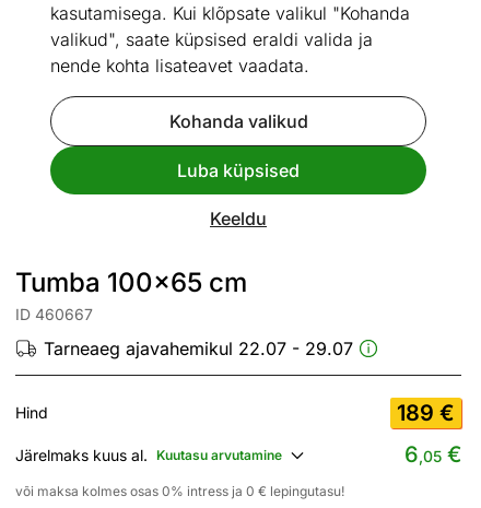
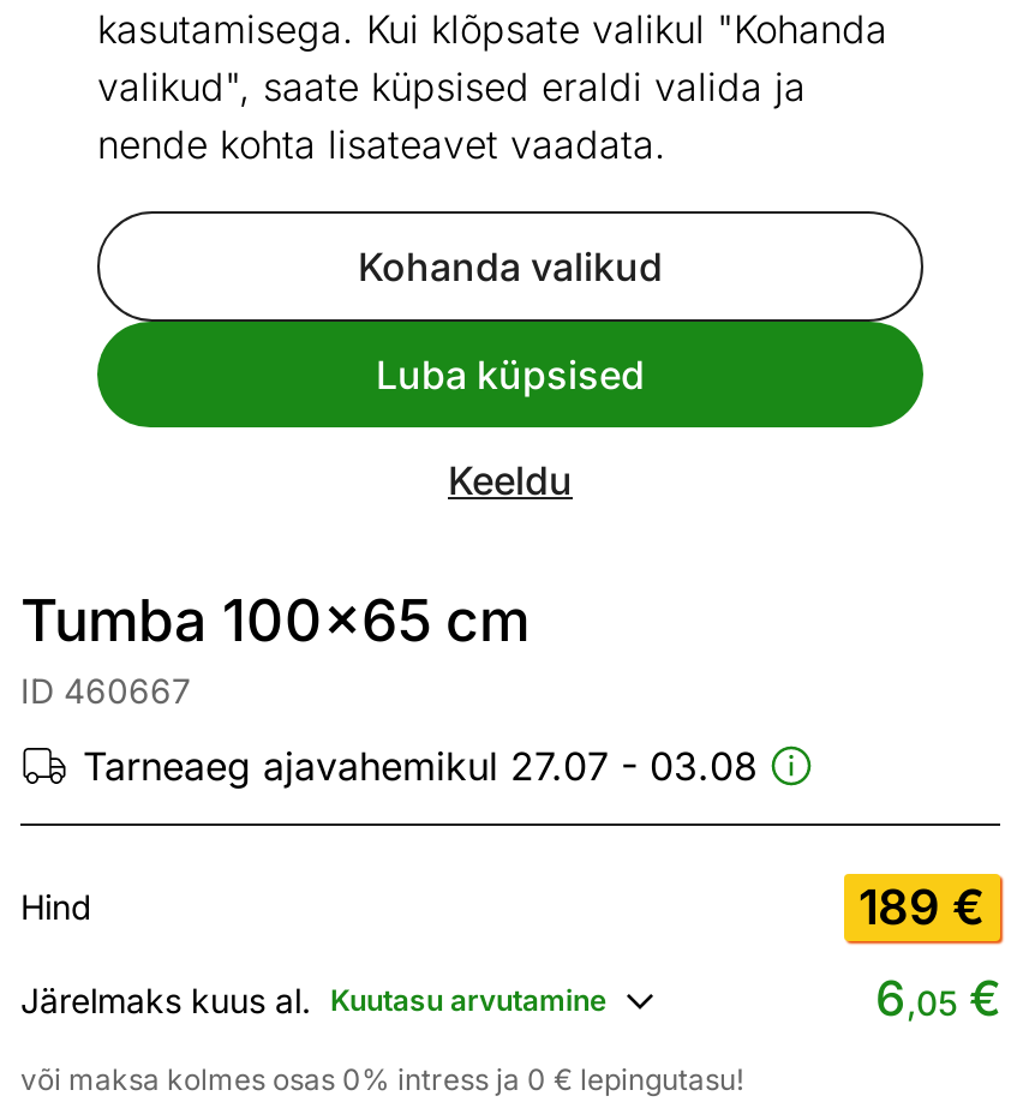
- Tarneaeg ajavahemikul 22.07 - 29.07
+ Tarneaeg ajavahemikul 27.07 - 03.08
